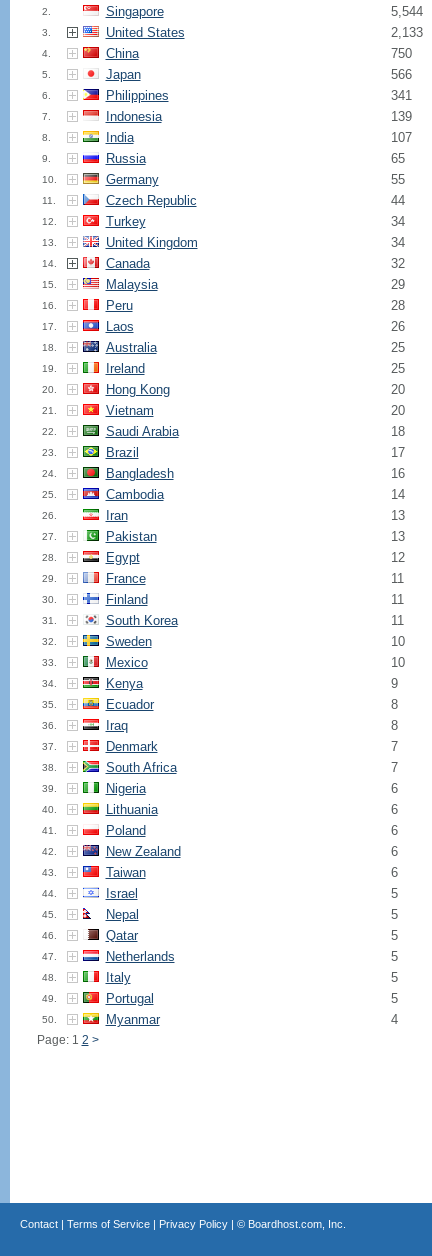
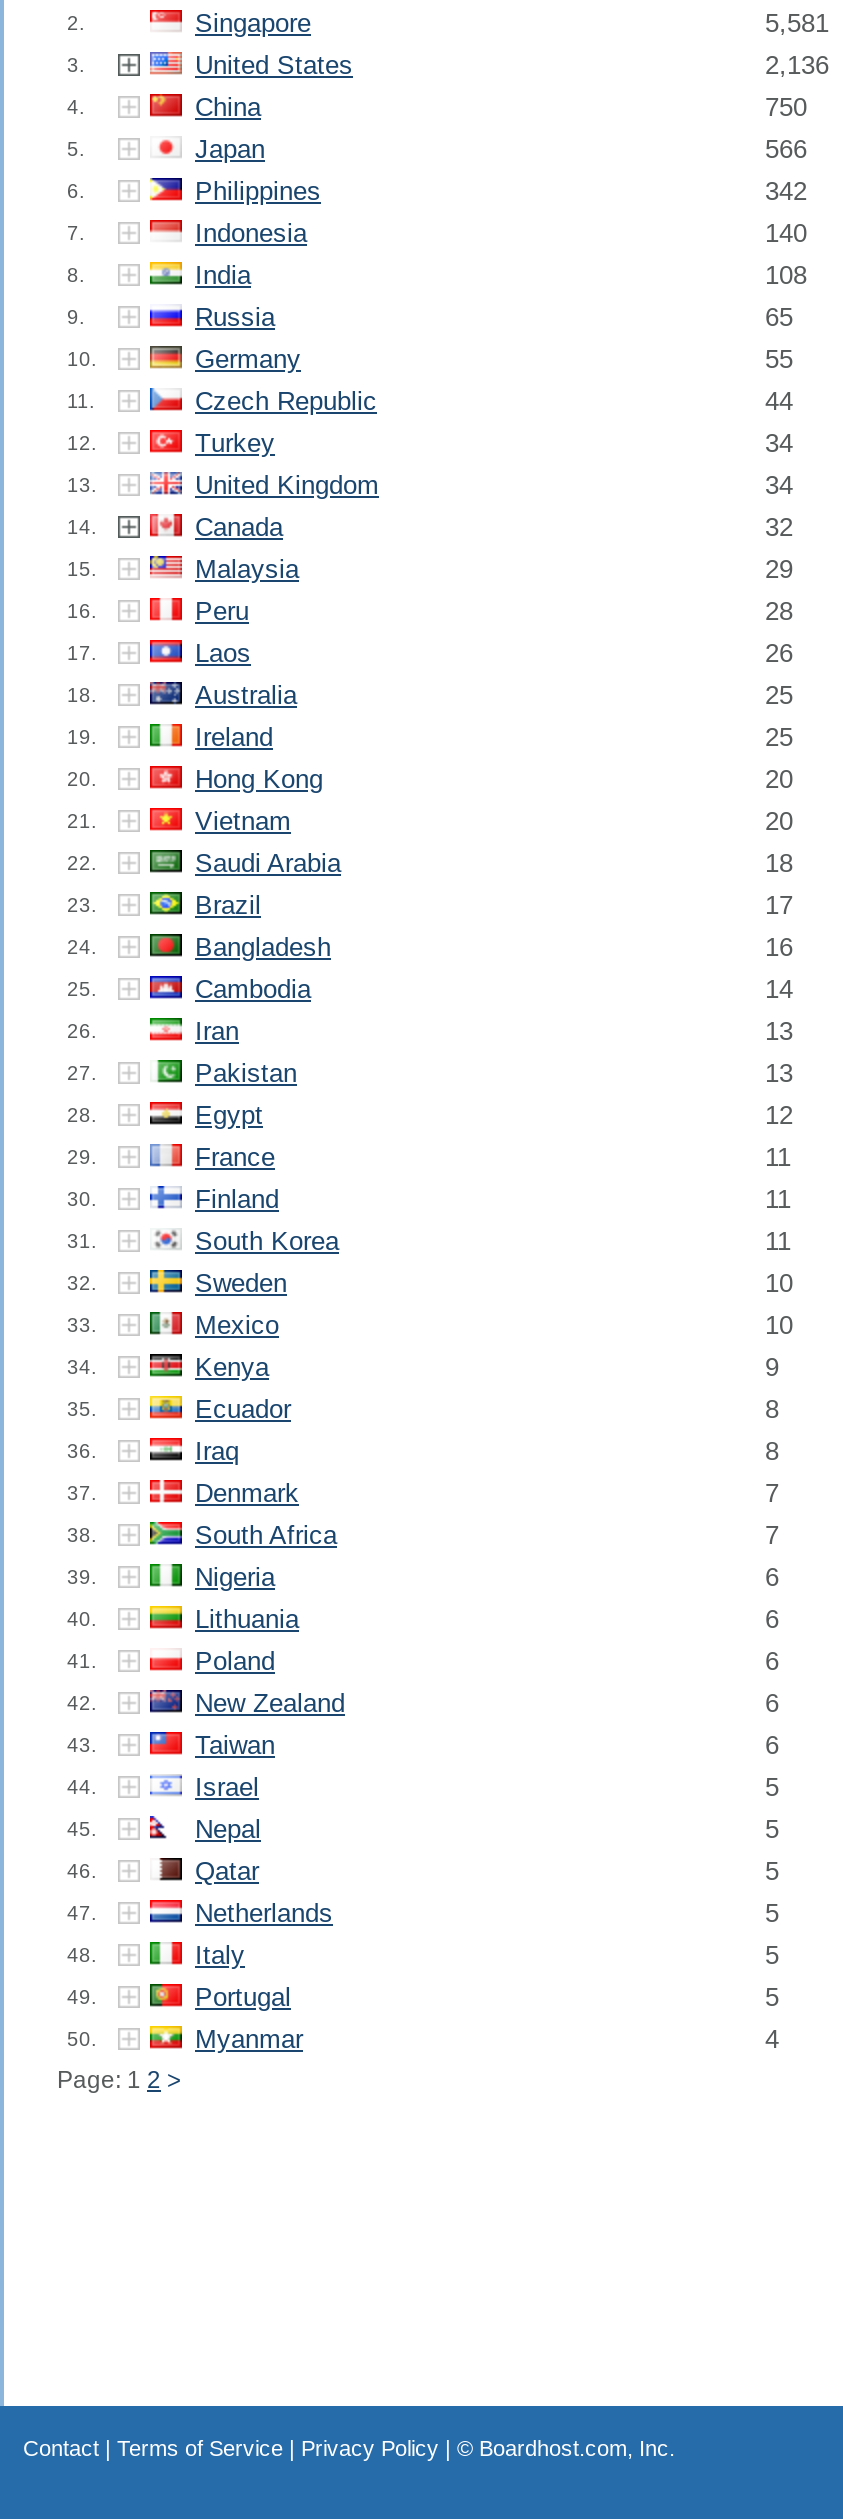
- 5,544
+ 5,581

- 2,133
+ 2,136

- 341
+ 342

- 139
+ 140

- 107
+ 108
